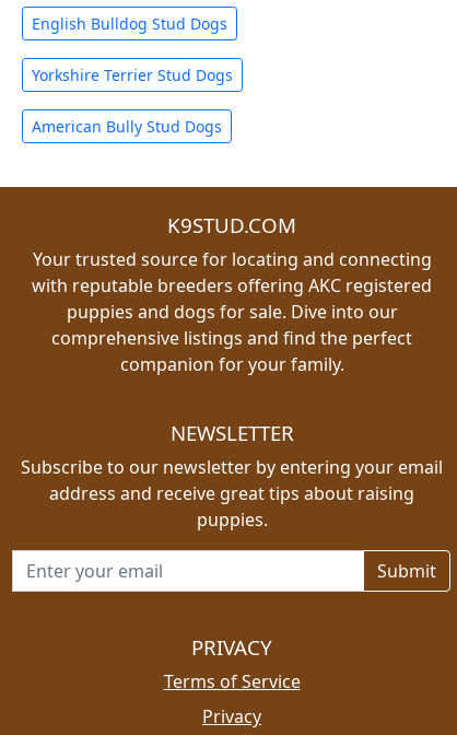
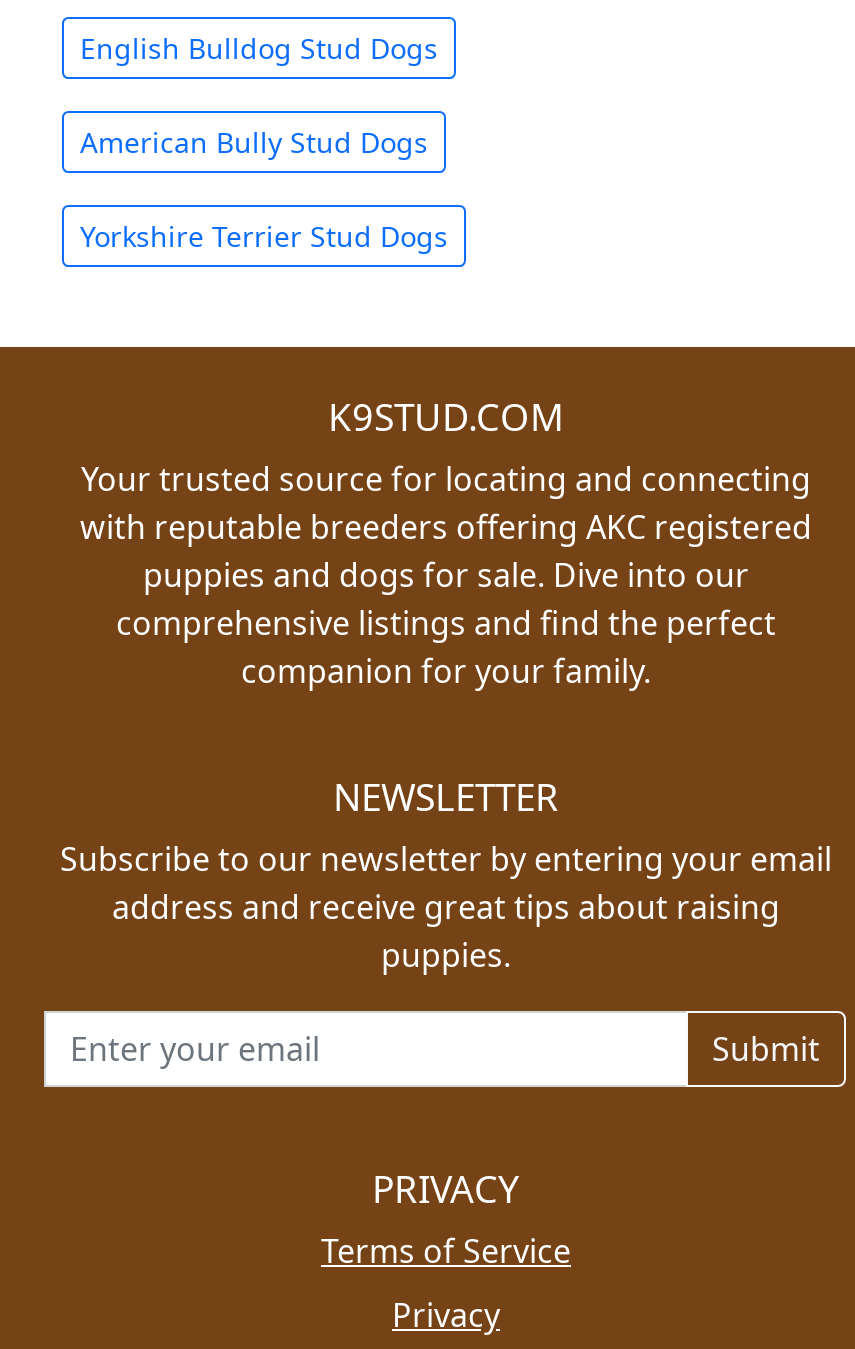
moved down: Yorkshire Terrier Stud Dogs

moved up: American Bully Stud Dogs
